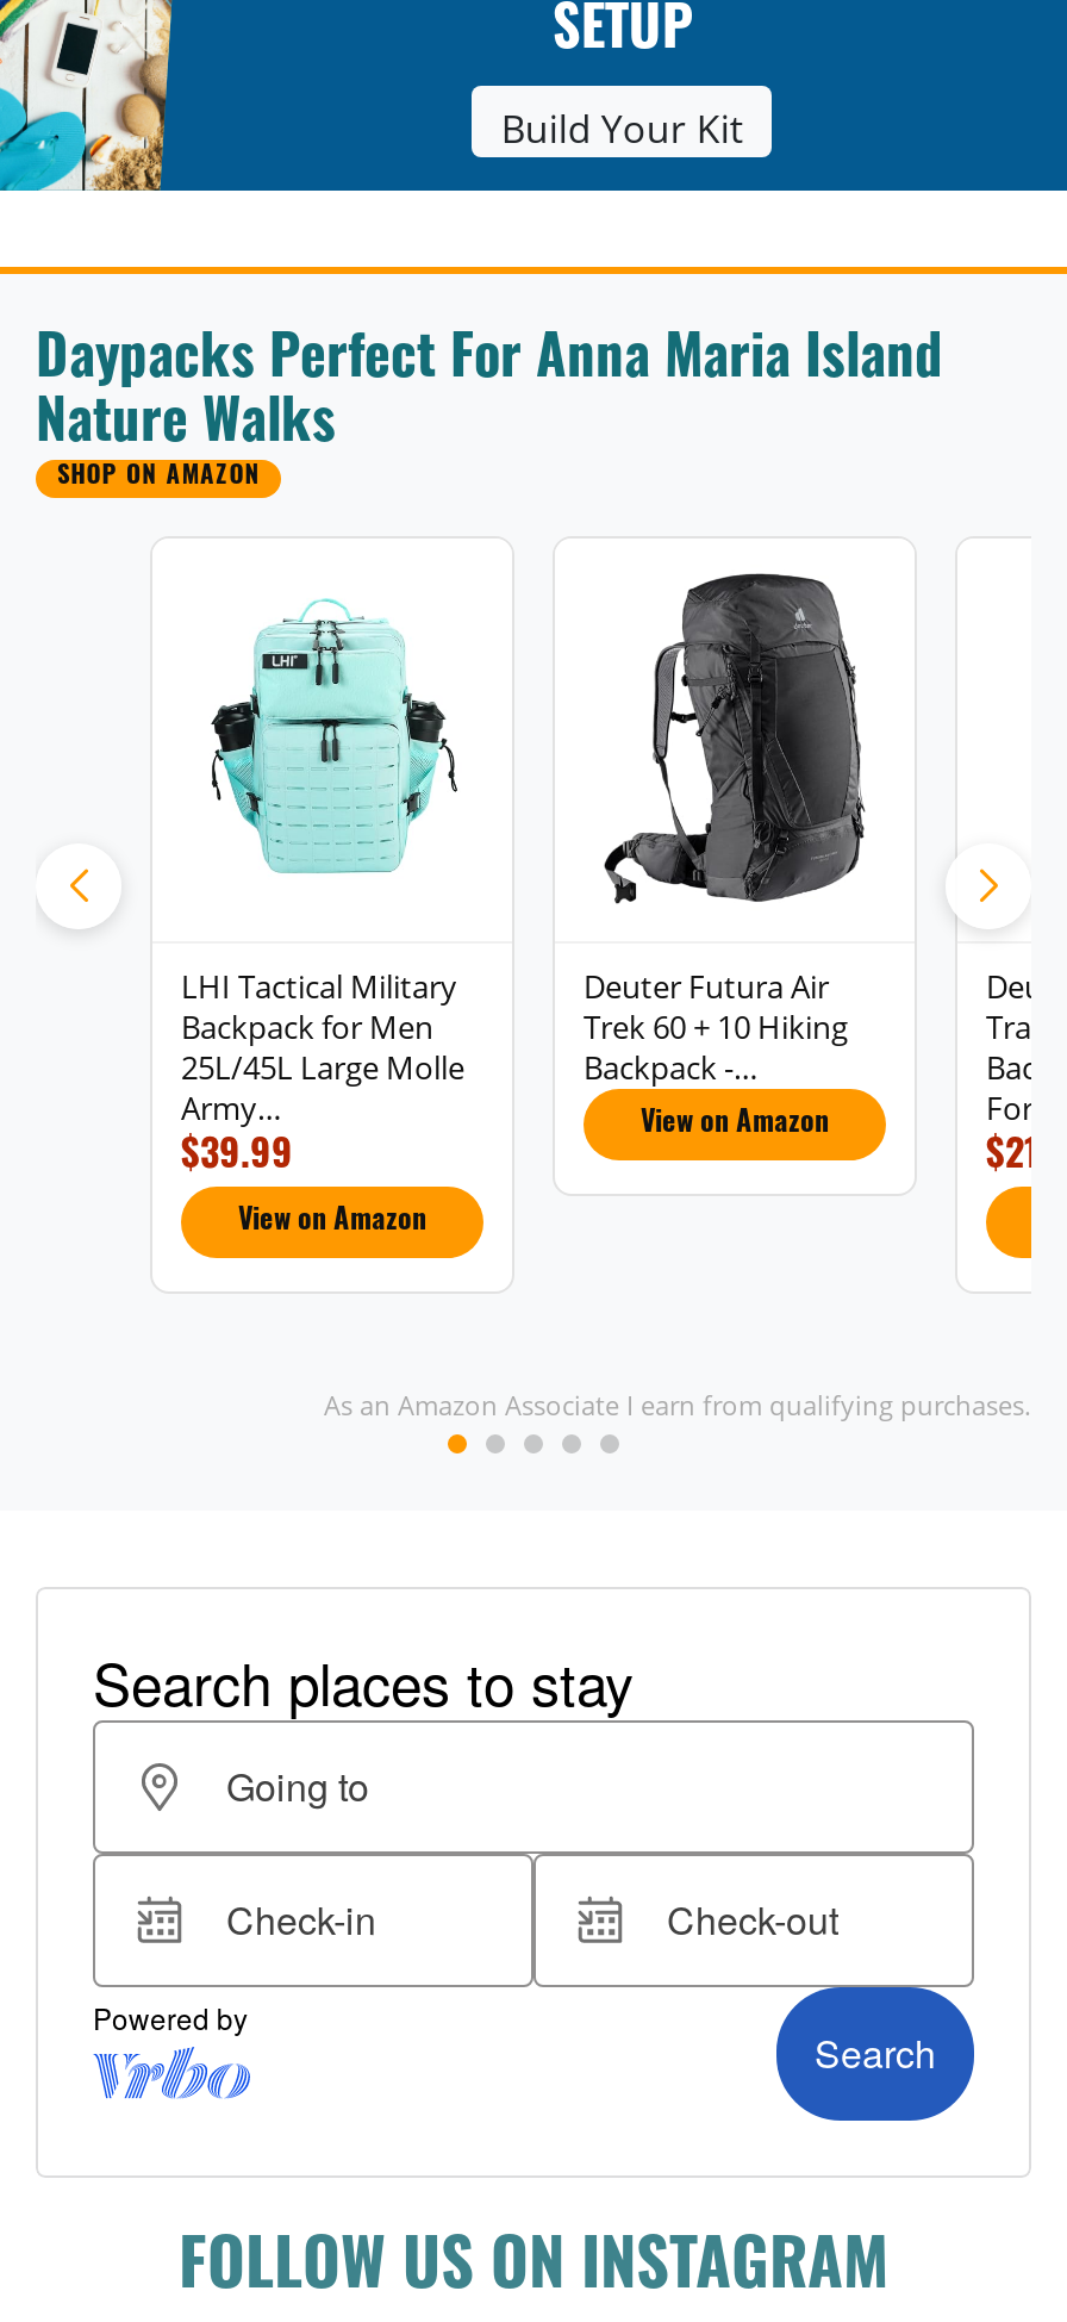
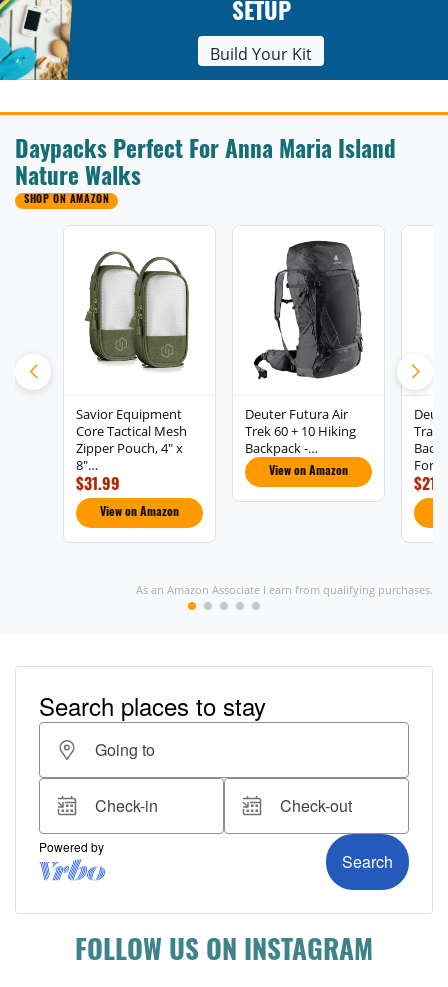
- [image]
- LHI Tactical Military
- Backpack for Men
- 25L/45L Large Molle
- Army…
- $39.99
+ [image]
+ Savior Equipment
+ Core Tactical Mesh
+ Zipper Pouch, 4" x
+ 8"…
+ $31.99
